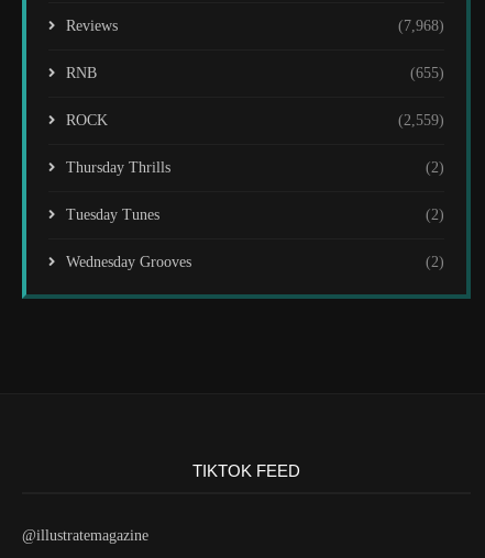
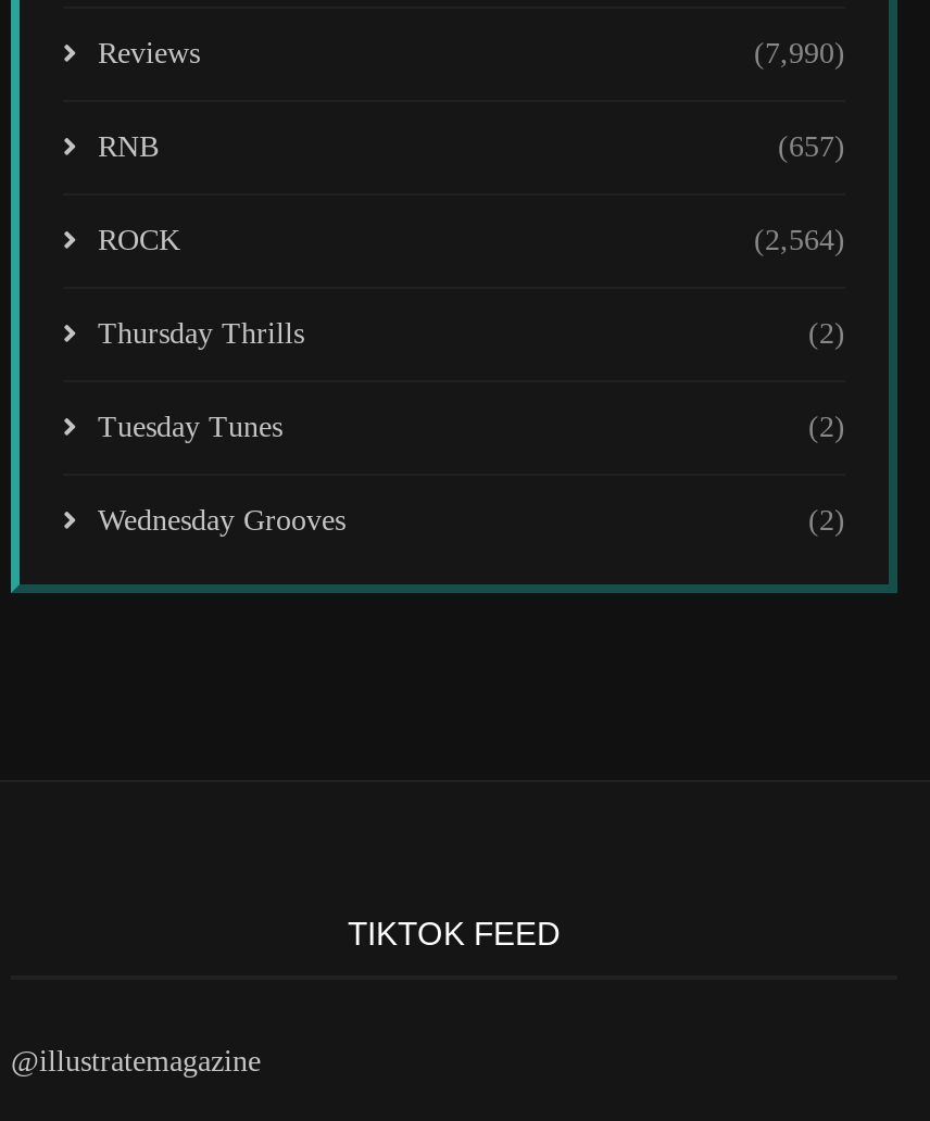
- (7,968)
+ (7,990)

- (655)
+ (657)

- (2,559)
+ (2,564)
